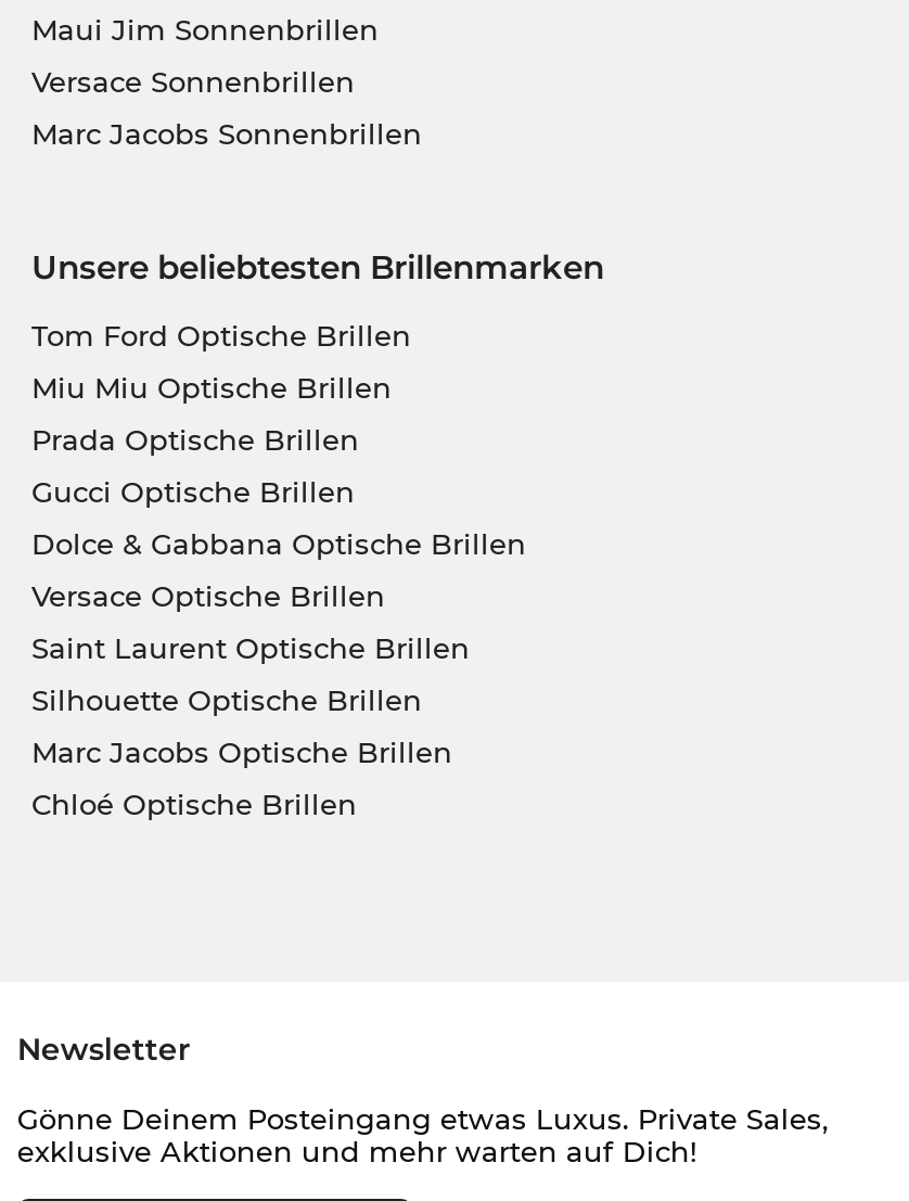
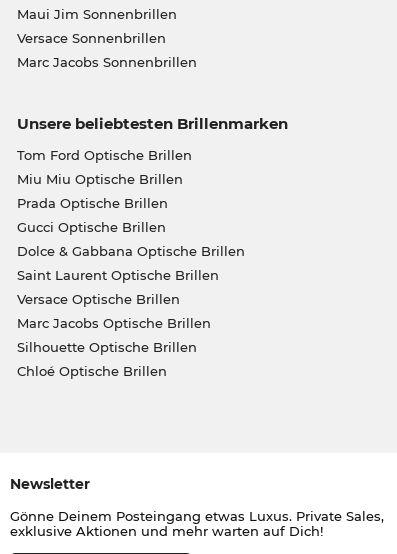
moved down: Versace Optische Brillen

moved up: Saint Laurent Optische Brillen

moved down: Silhouette Optische Brillen

moved up: Marc Jacobs Optische Brillen
